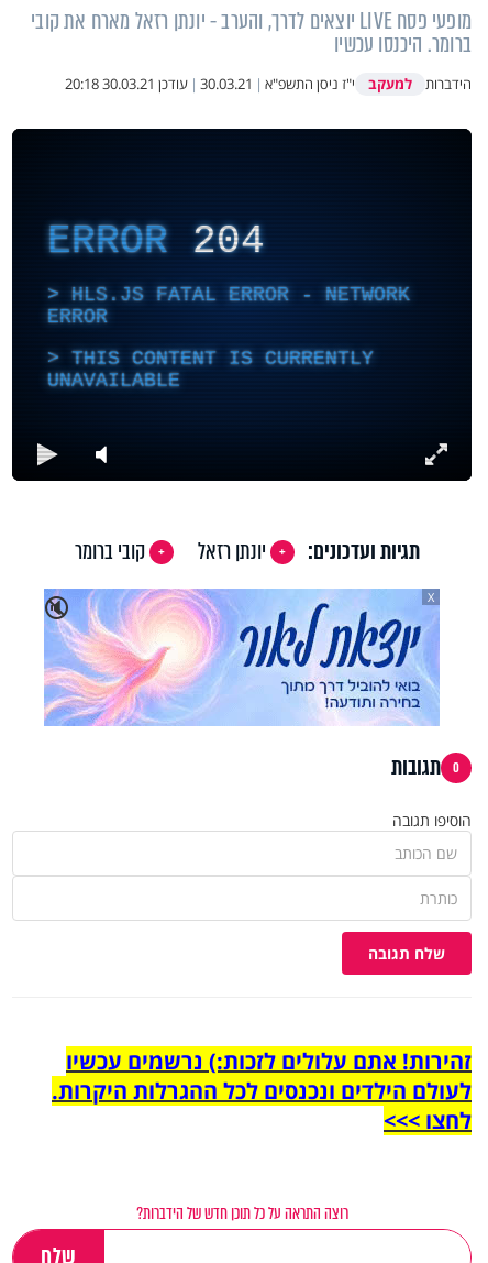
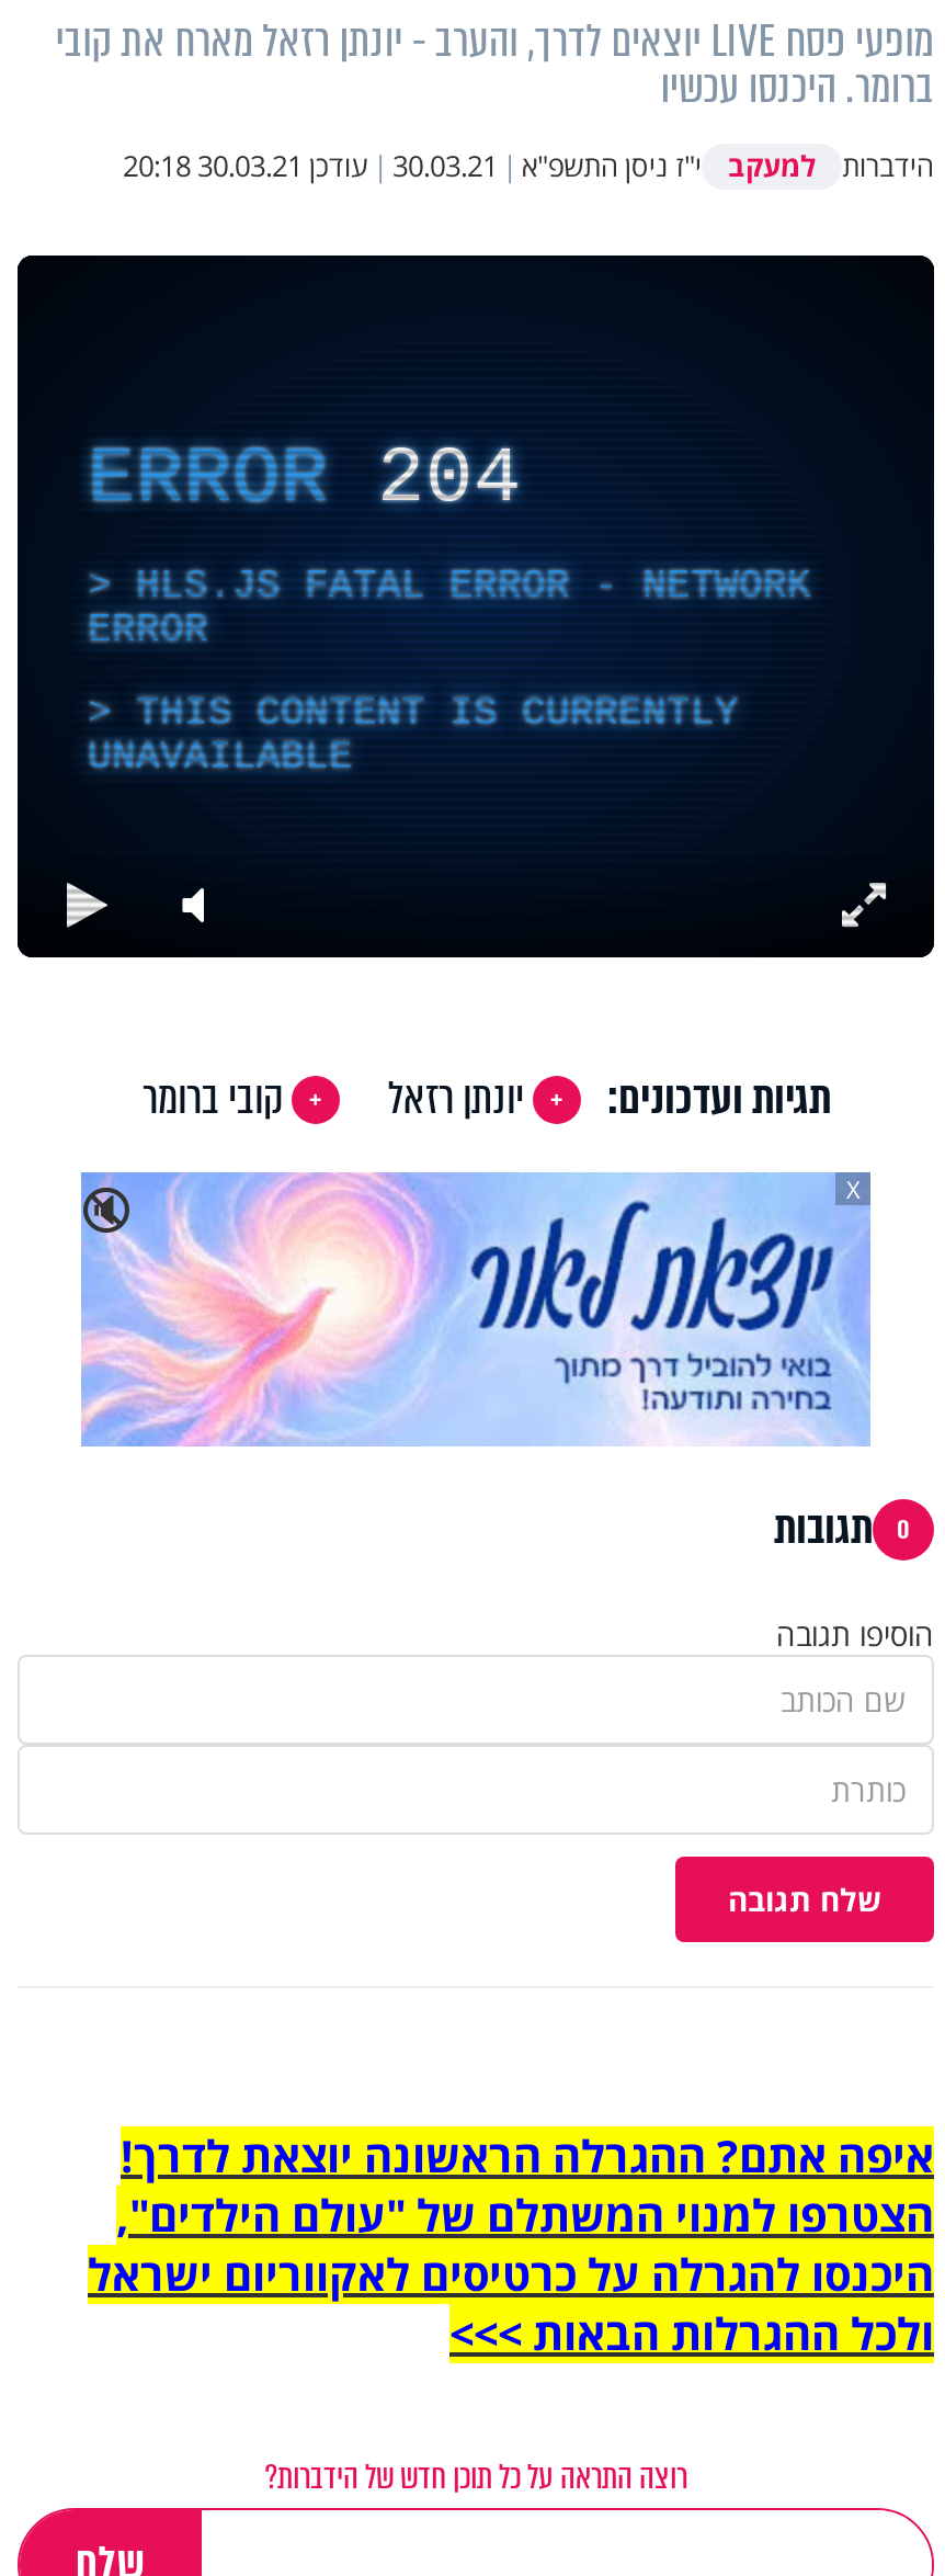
- זהירות! אתם עלולים לזכות:) נרשמים עכשיו
- לעולם הילדים ונכנסים לכל ההגרלות היקרות.
- לחצו >>>
+ איפה אתם? ההגרלה הראשונה יוצאת לדרך!
+ הצטרפו למנוי המשתלם של "עולם הילדים",
+ היכנסו להגרלה על כרטיסים לאקווריום ישראל
+ ולכל ההגרלות הבאות >>>
